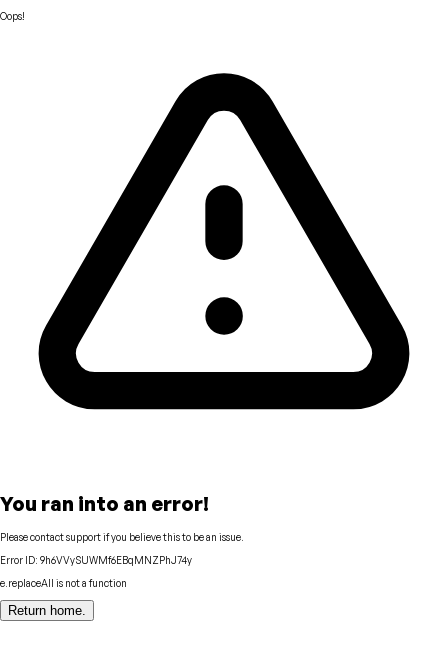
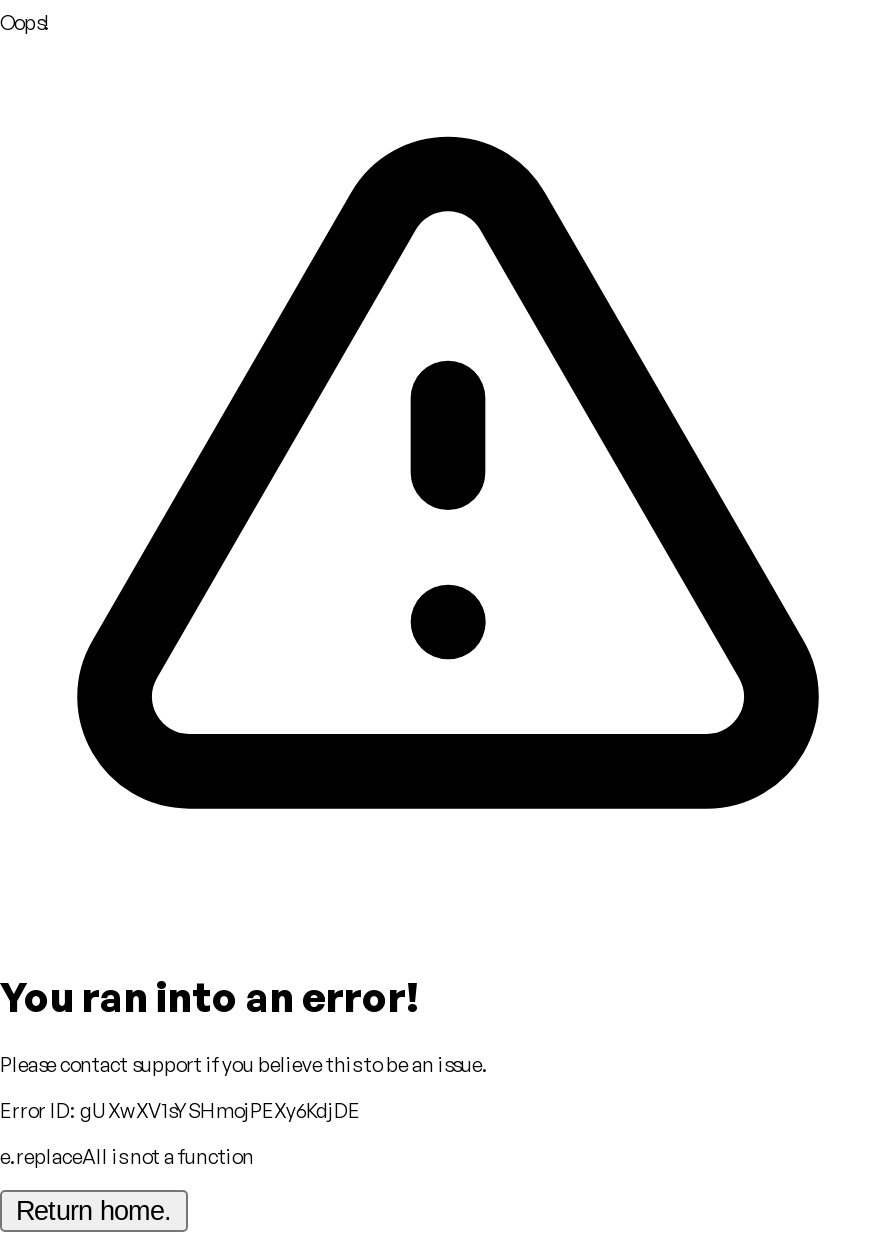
- Error ID: 9h6VVySUWMf6EBqMNZPhJ74y
+ Error ID: gUXwXV1sYSHmojPEXy6KdjDE
